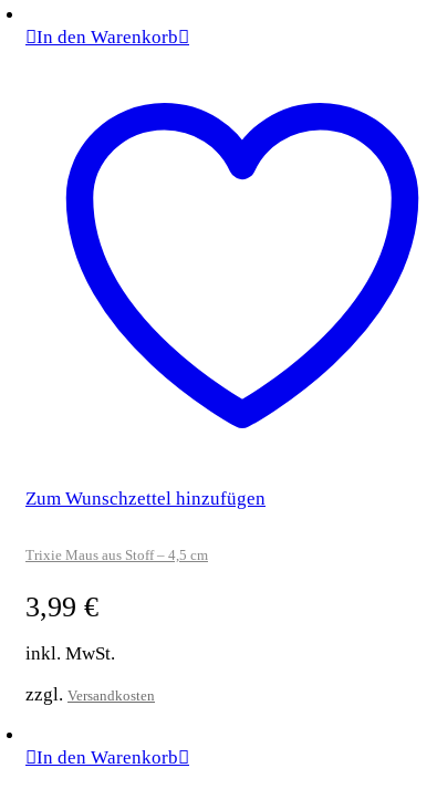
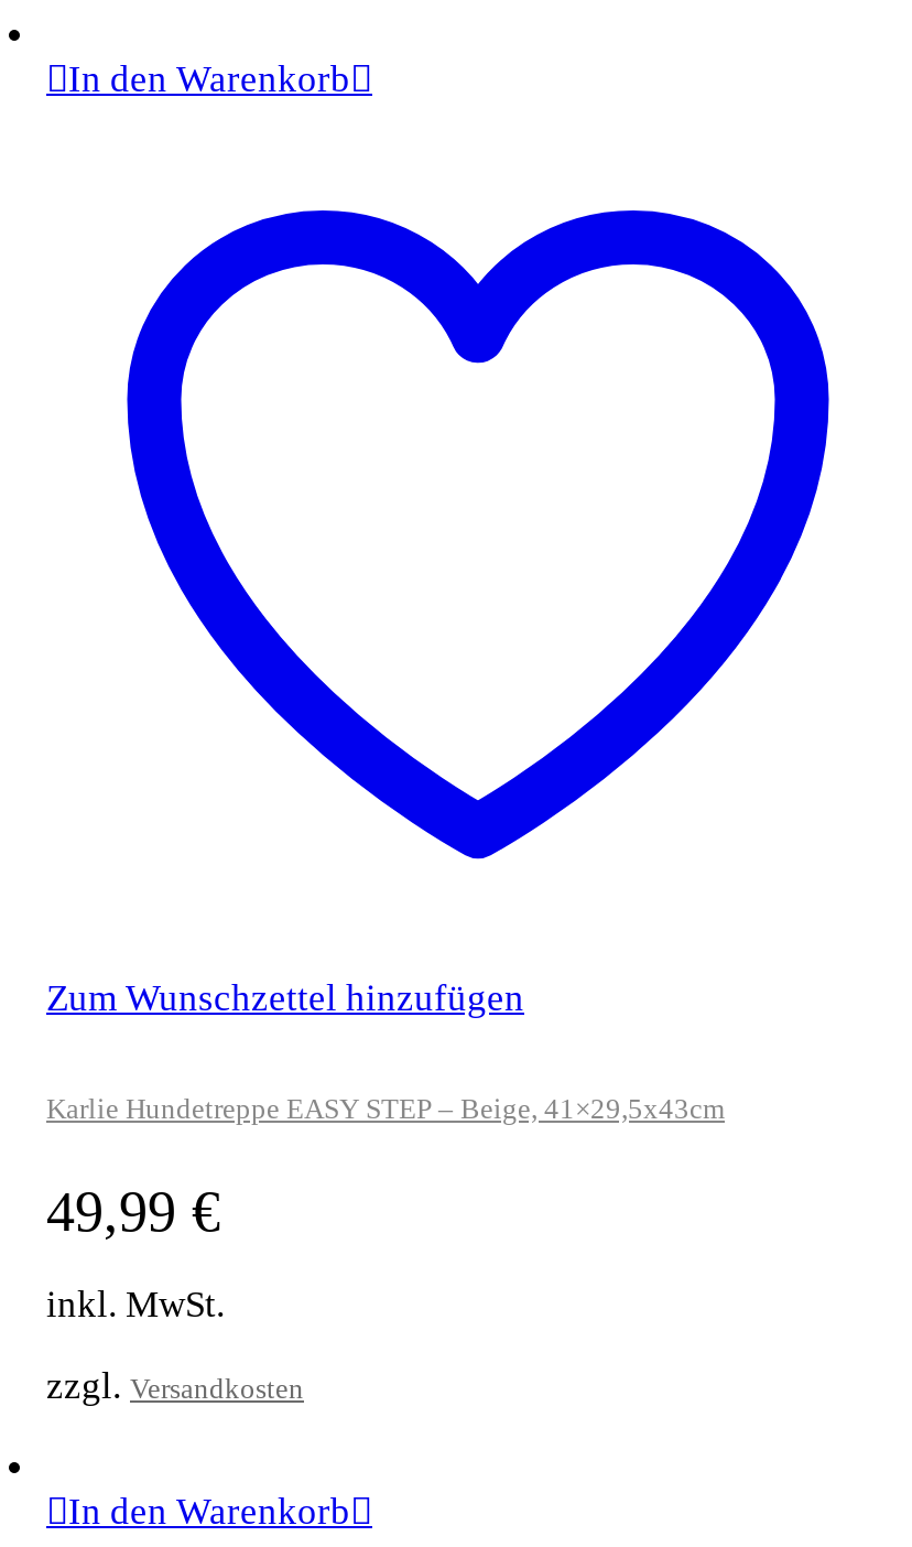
- Trixie Maus aus Stoff – 4,5 cm
+ Karlie Hundetreppe EASY STEP – Beige, 41×29,5x43cm

- 3,99 €
+ 49,99 €
